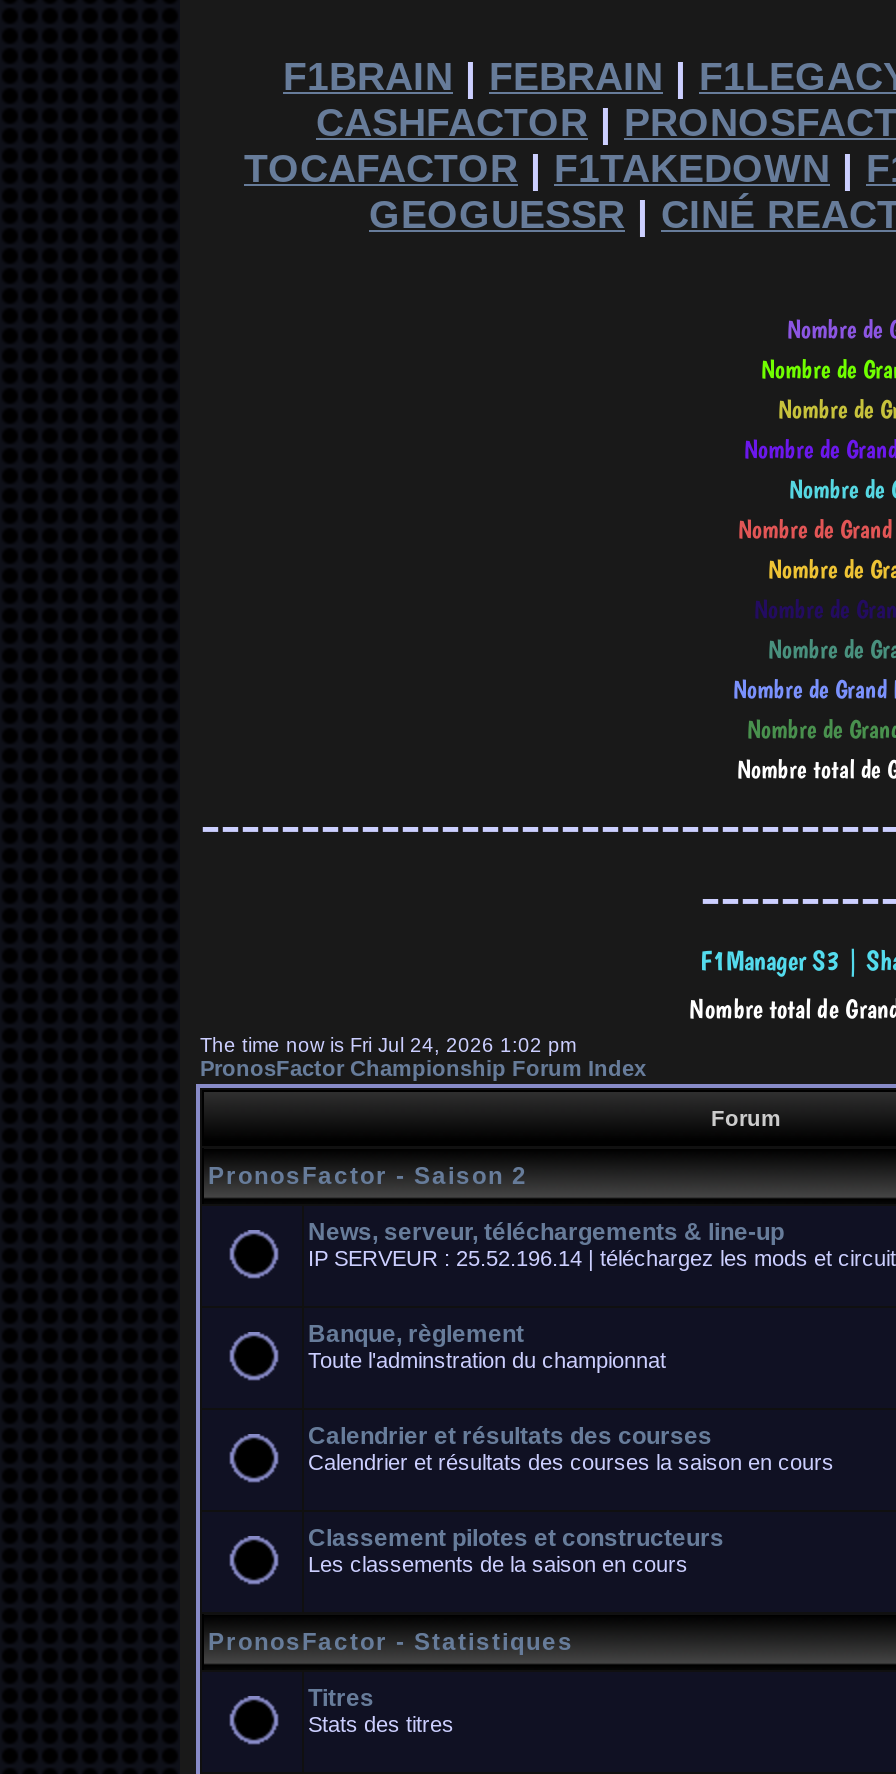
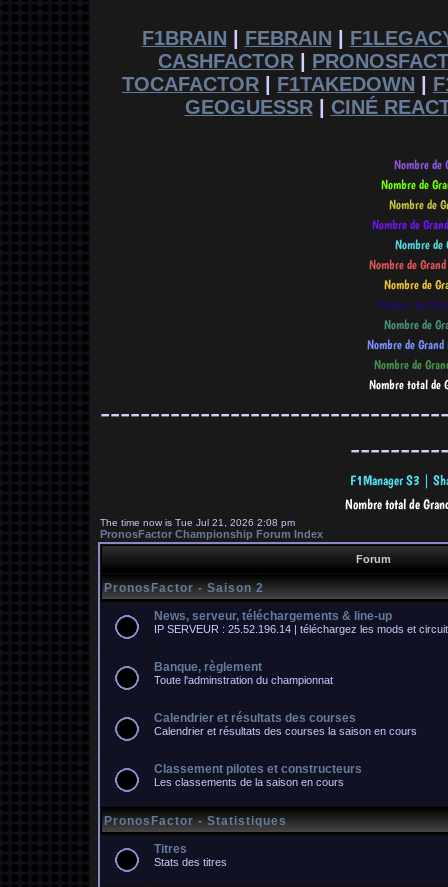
- The time now is Fri Jul 24, 2026 1:02 pm
+ The time now is Tue Jul 21, 2026 2:08 pm
